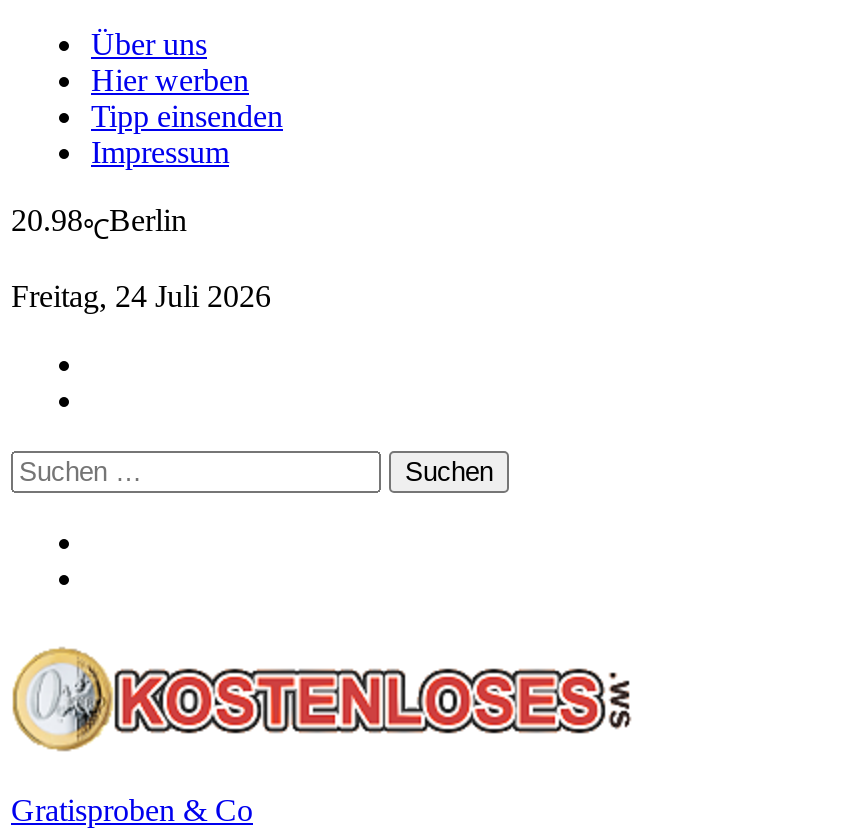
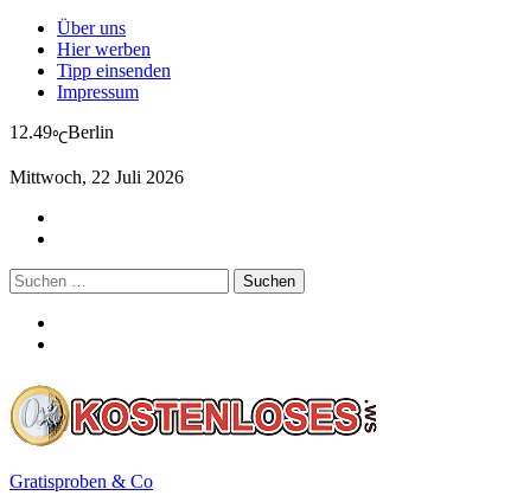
- 20.98℃Berlin
+ 12.49℃Berlin

- Freitag, 24 Juli 2026
+ Mittwoch, 22 Juli 2026
